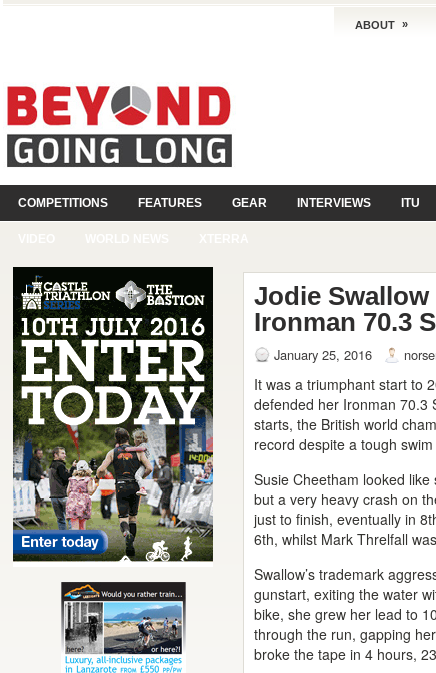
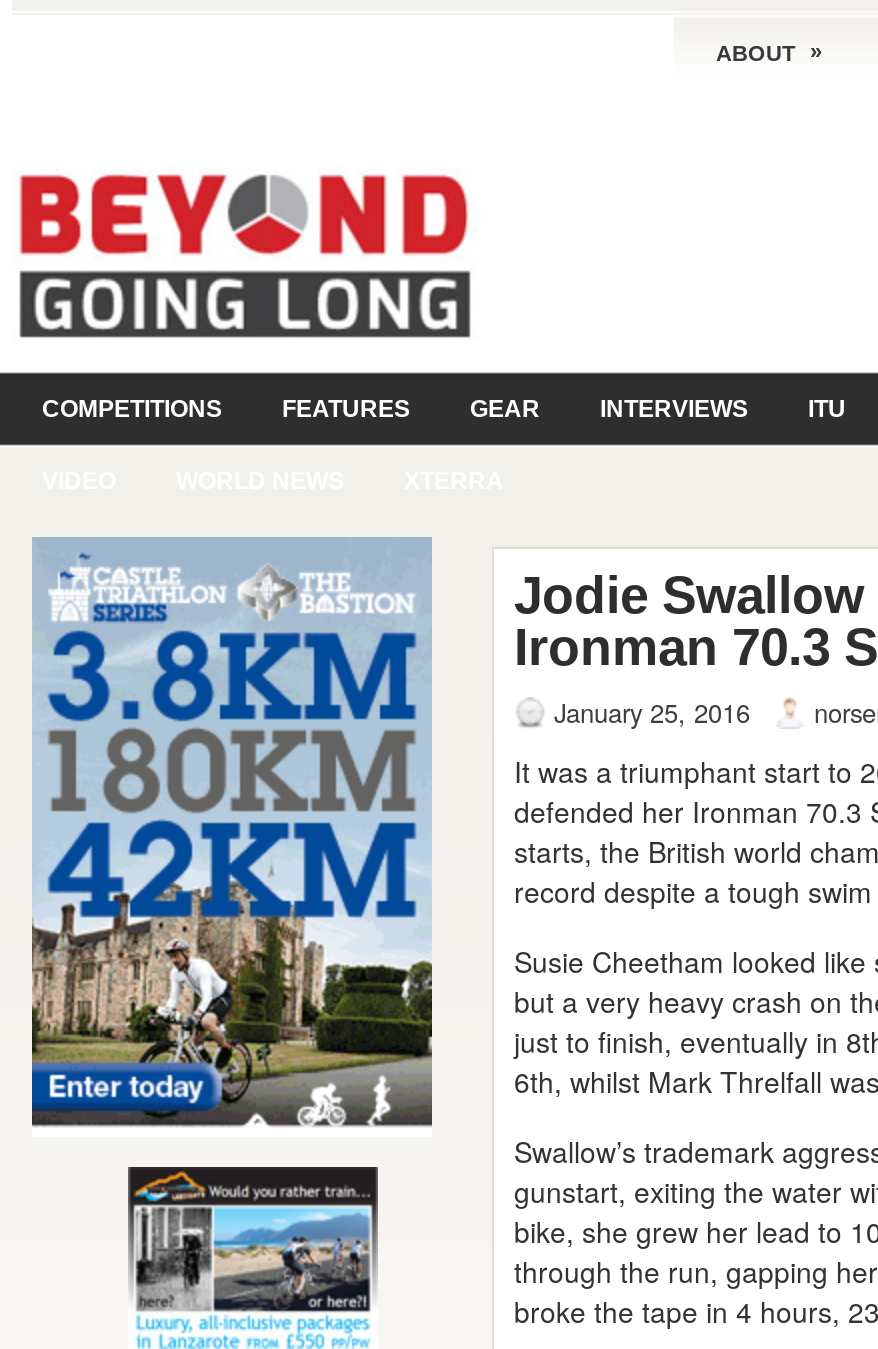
- [image]
+ [image]
